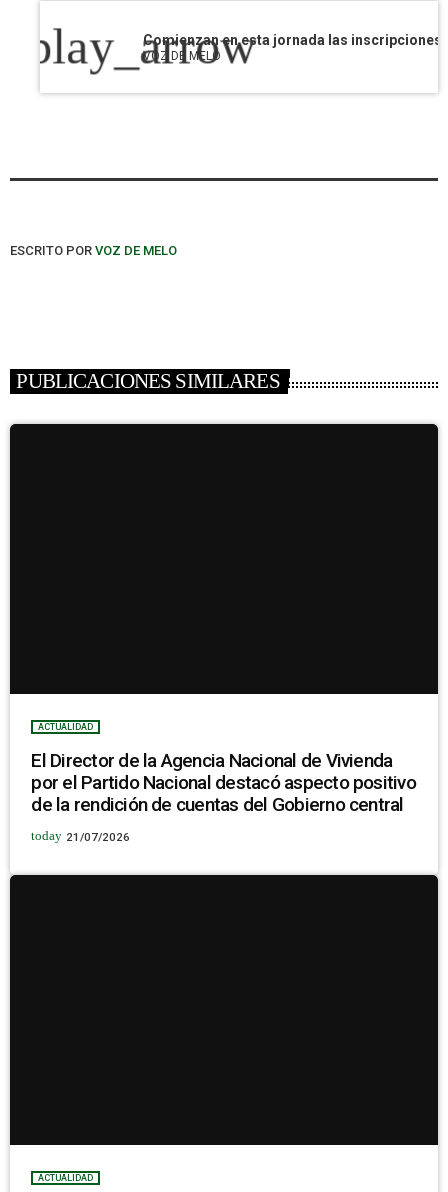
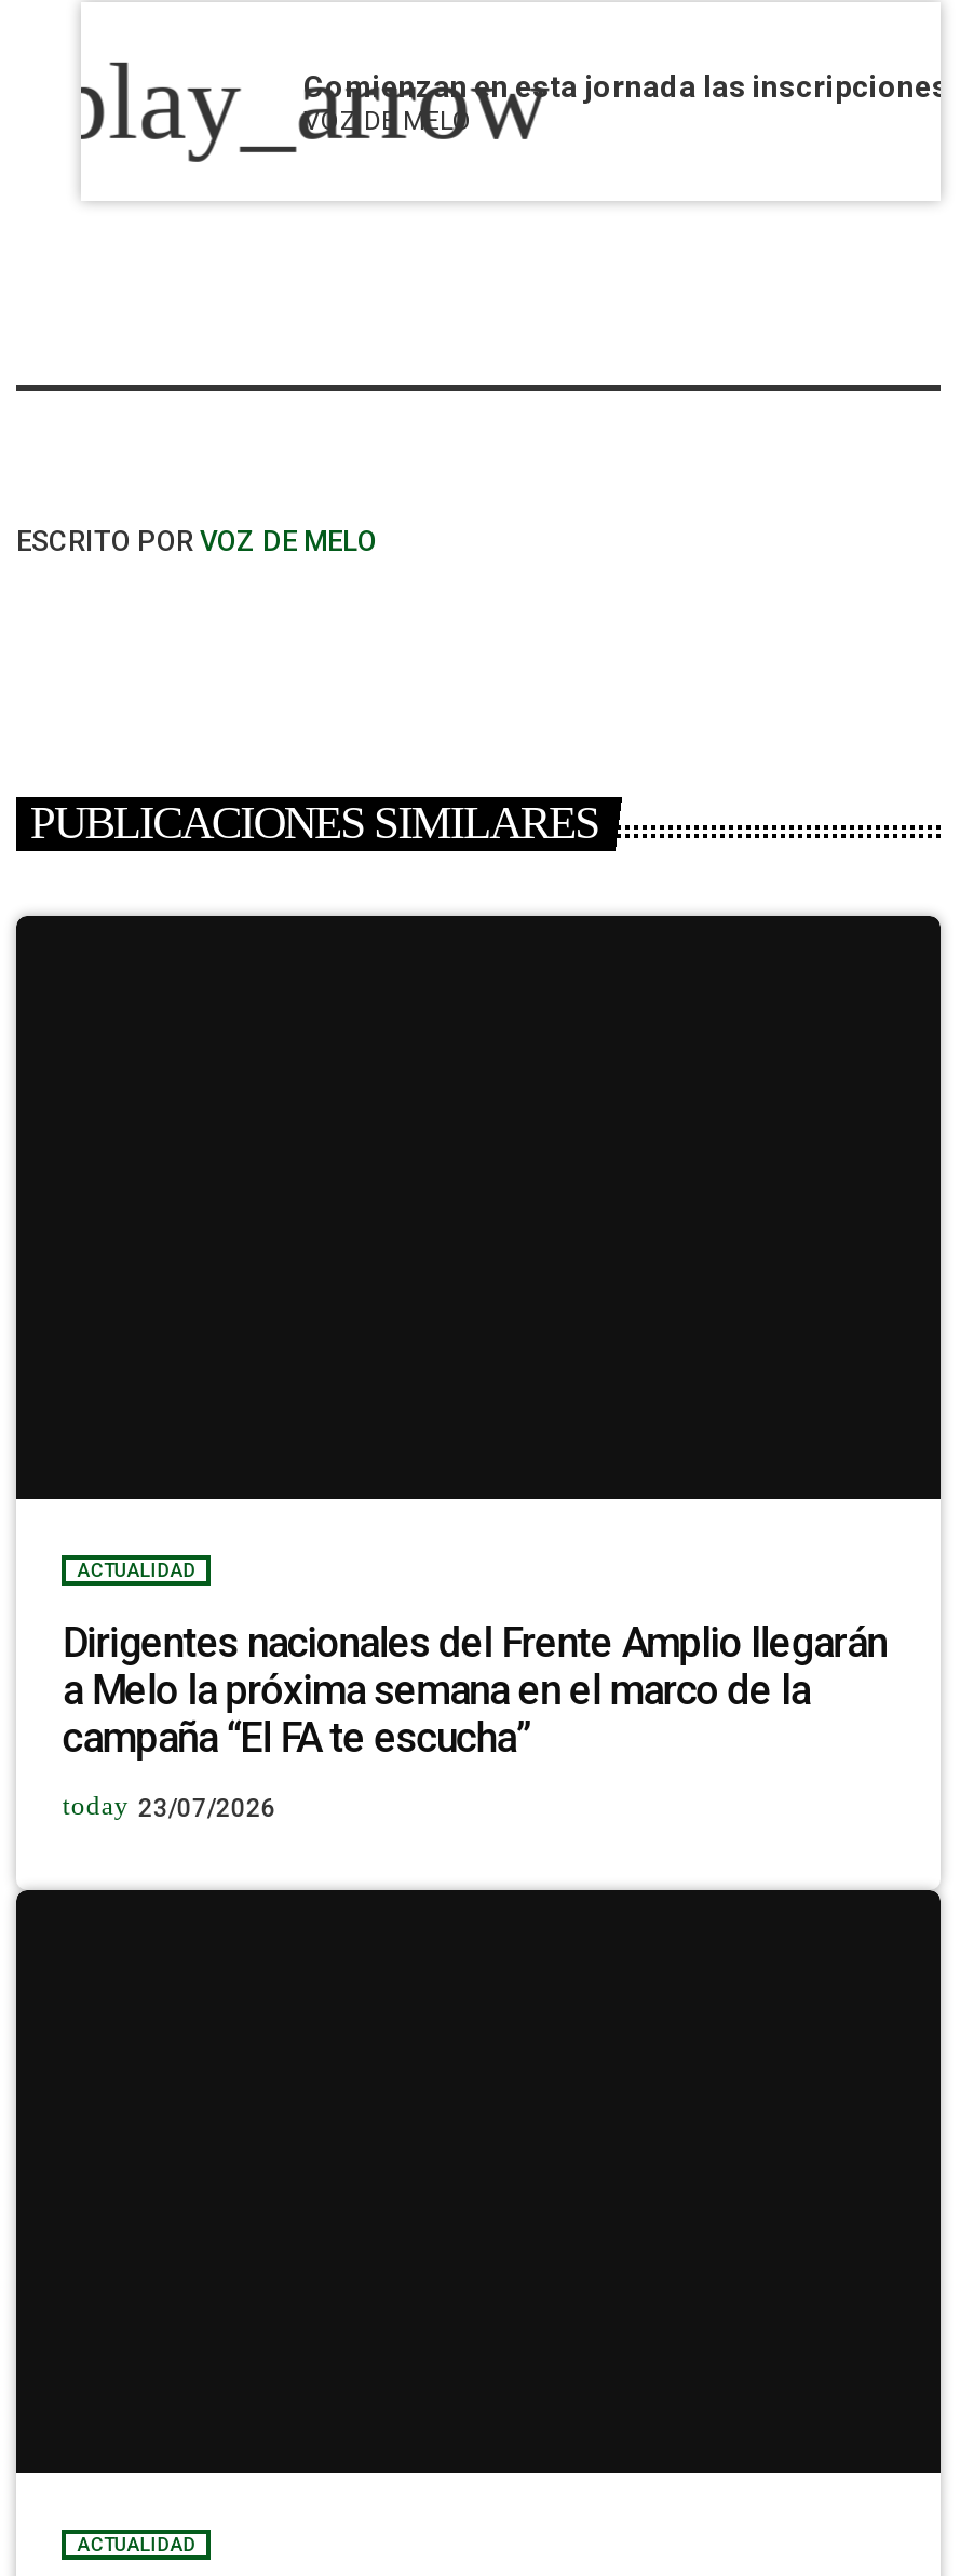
- El Director de la Agencia Nacional de Vivienda
- por el Partido Nacional destacó aspecto positivo
- de la rendición de cuentas del Gobierno central
+ Dirigentes nacionales del Frente Amplio llegarán
+ a Melo la próxima semana en el marco de la
+ campaña “El FA te escucha”

- today 21/07/2026
+ today 23/07/2026
